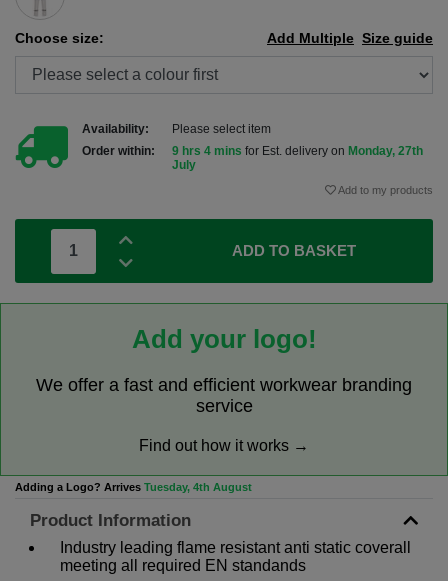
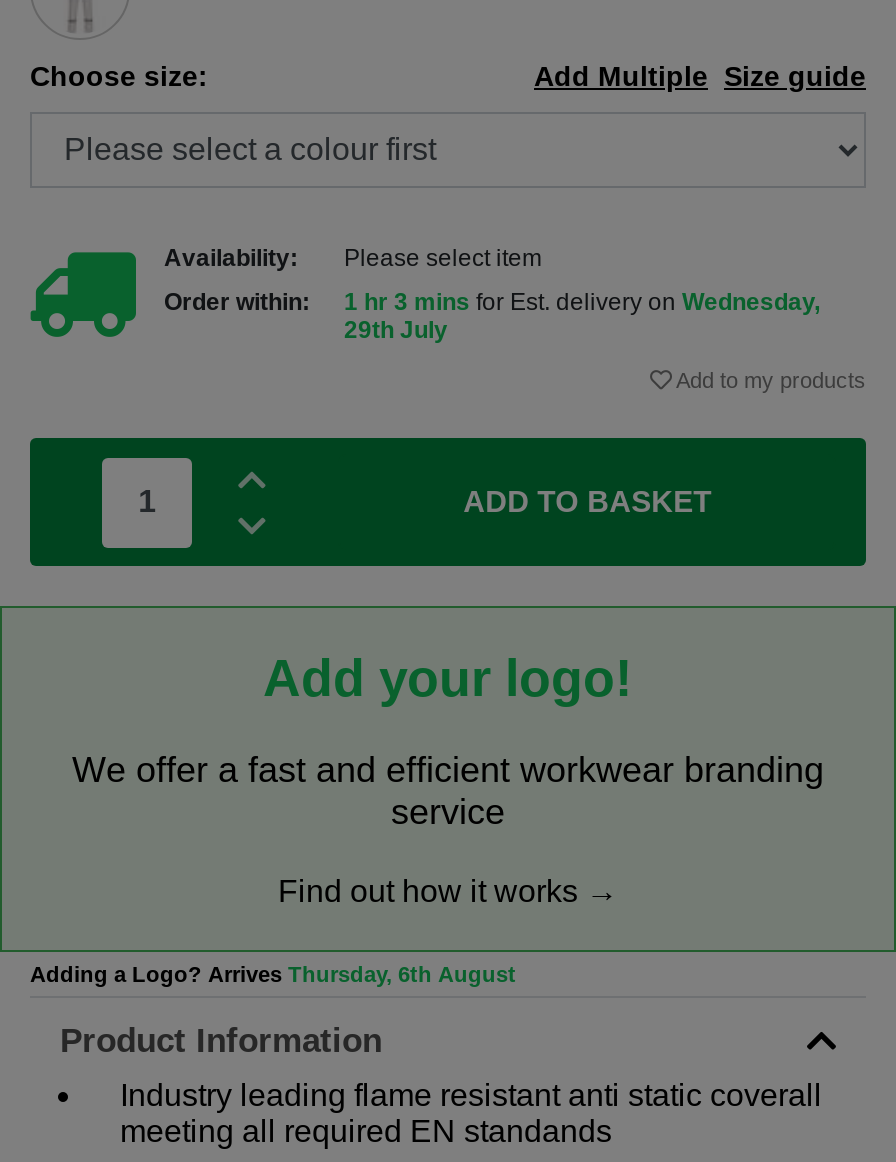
- 9 hrs 4 mins for Est. delivery on Monday, 27th
- July
+ 1 hr 3 mins for Est. delivery on Wednesday,
+ 29th July

- Adding a Logo? Arrives Tuesday, 4th August
+ Adding a Logo? Arrives Thursday, 6th August
